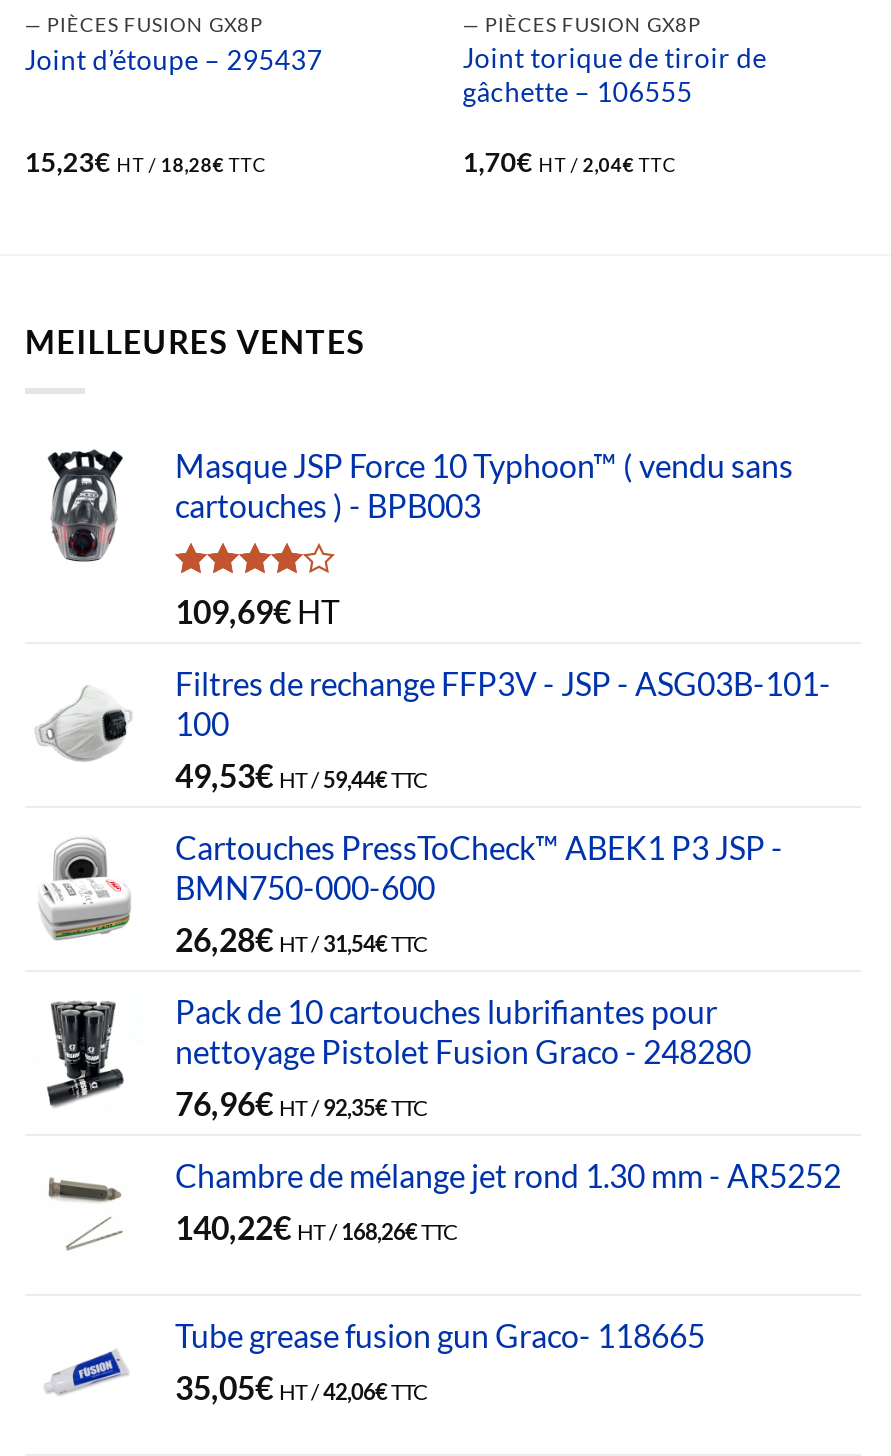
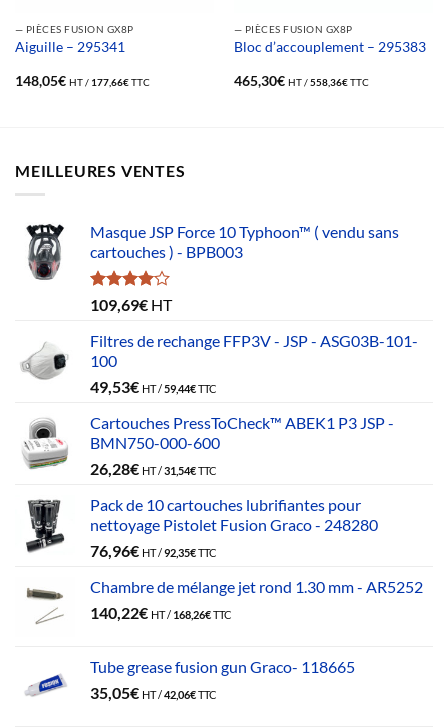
- Joint d’étoupe – 295437
+ Aiguille – 295341

- Joint torique de tiroir de
- gâchette – 106555
+ Bloc d’accouplement – 295383

- 15,23€ HT / 18,28€TTC
+ 148,05€ HT / 177,66€TTC

- 1,70€ HT /2,04€TTC
+ 465,30€ HT /558,36€TTC
